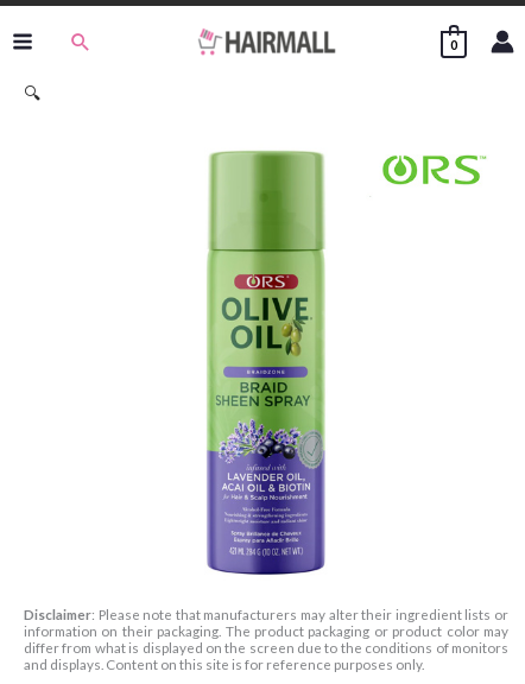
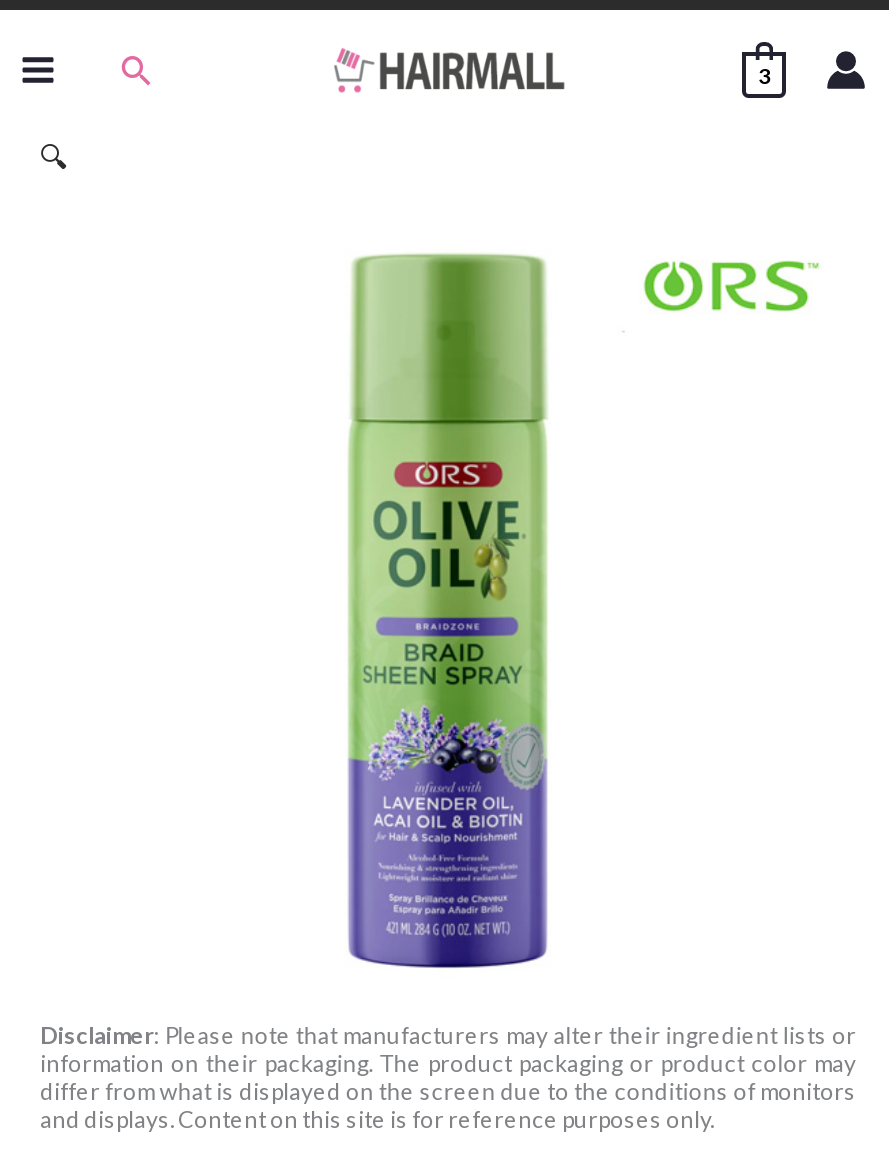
- 0
+ 3
